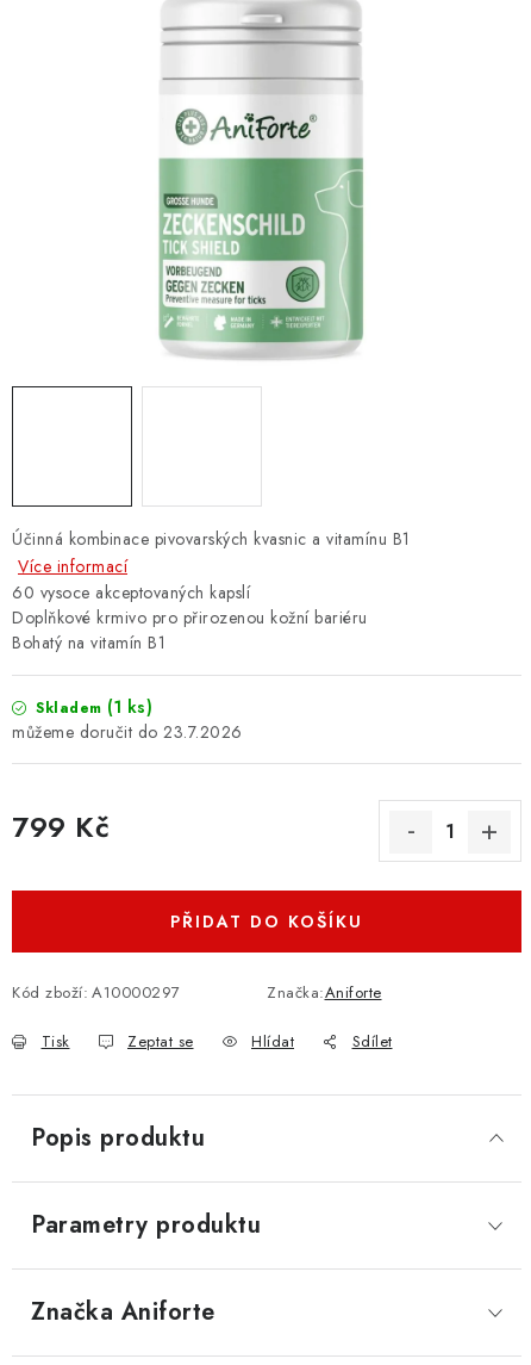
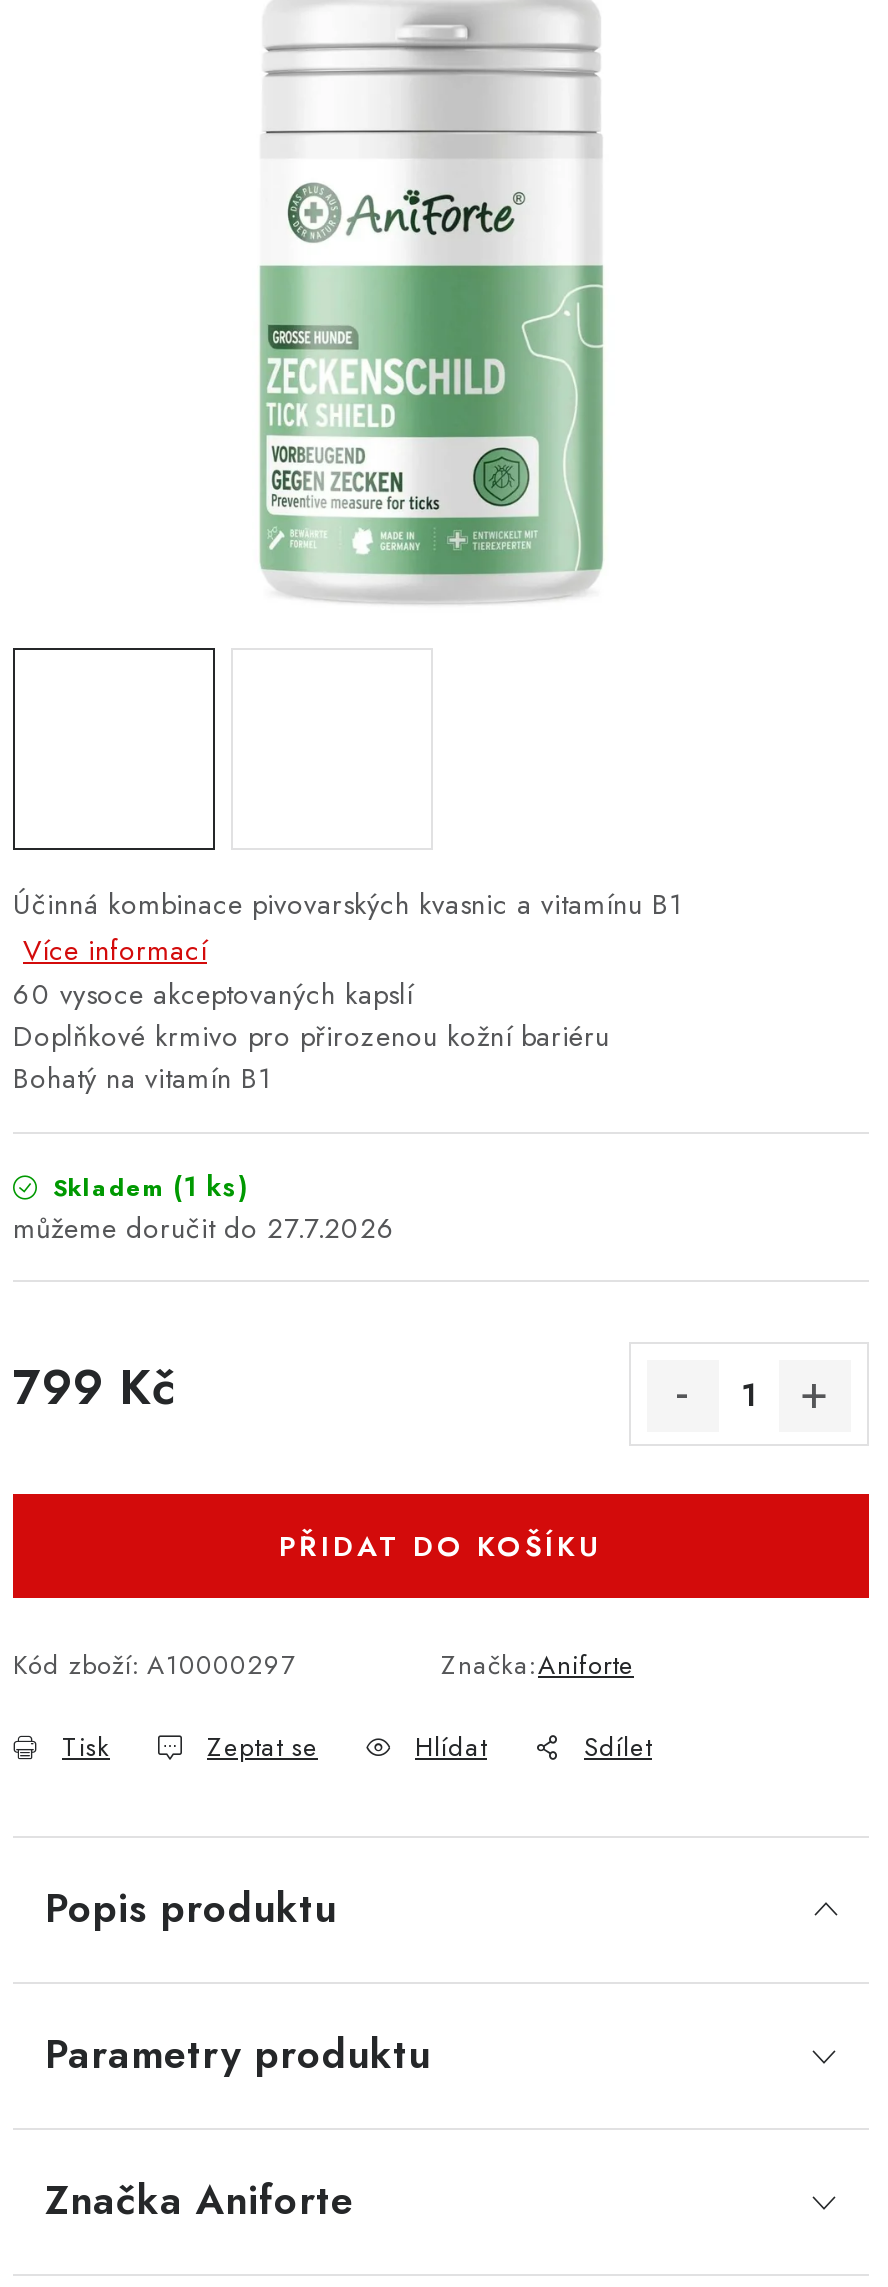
- 23.7.2026
+ 27.7.2026
